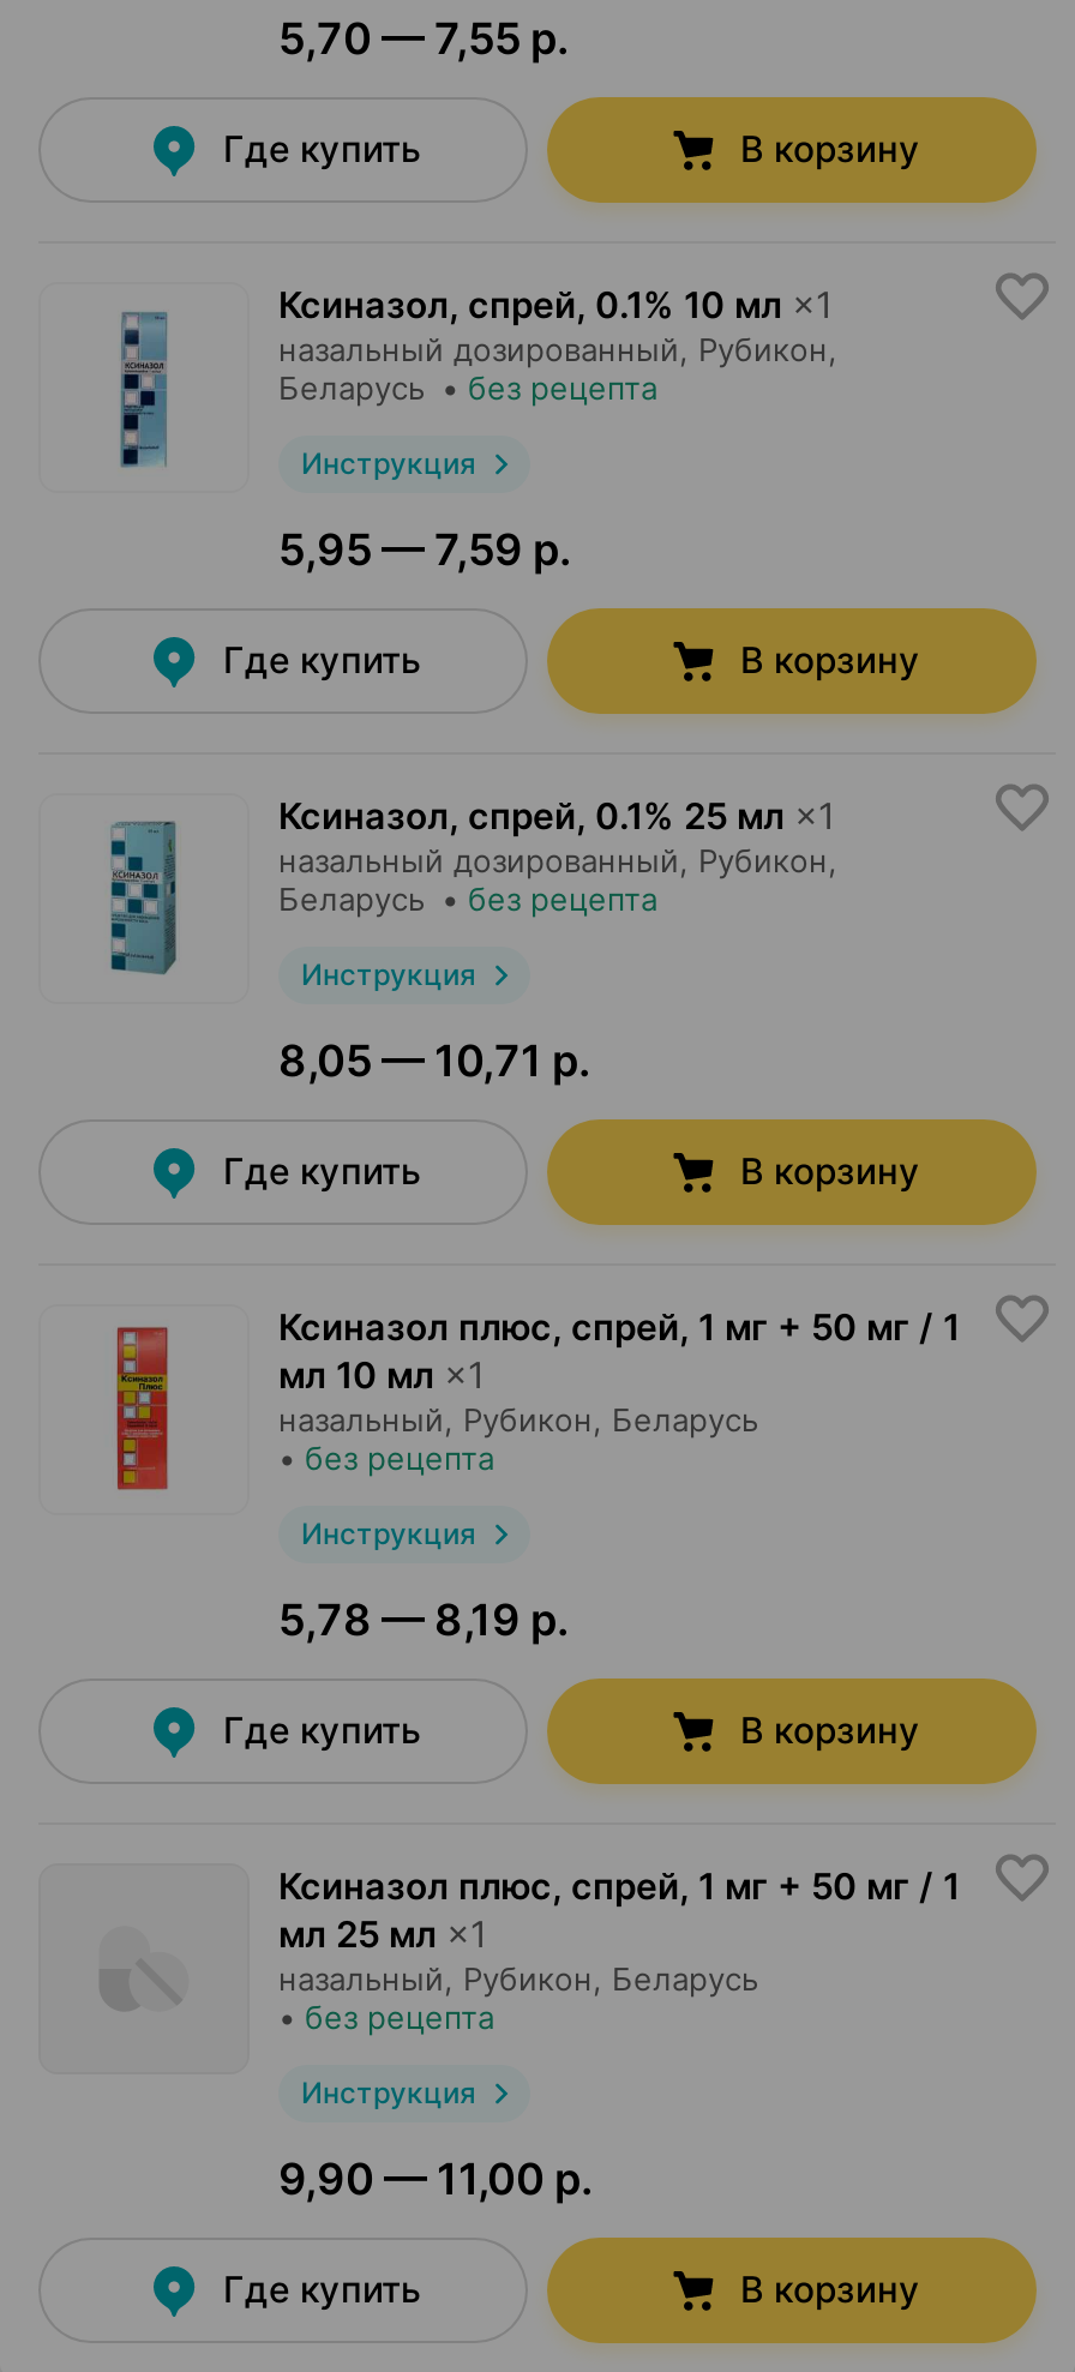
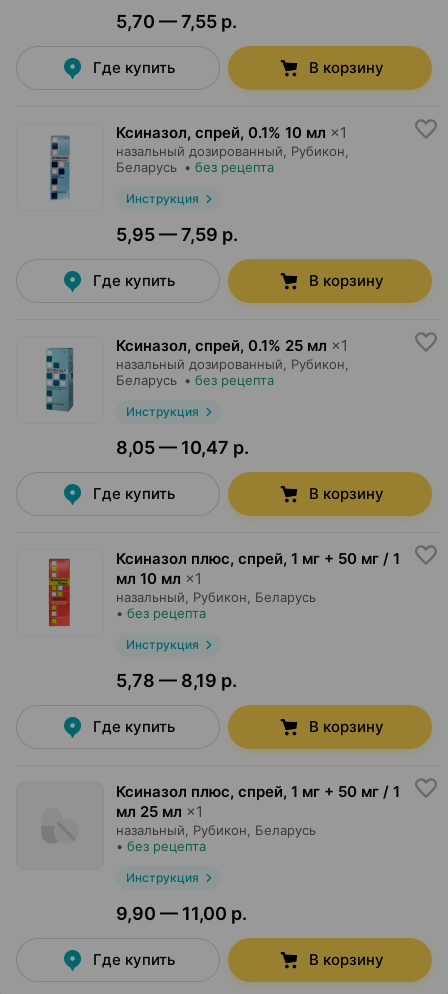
- 8,05 — 10,71 р.
+ 8,05 — 10,47 р.
